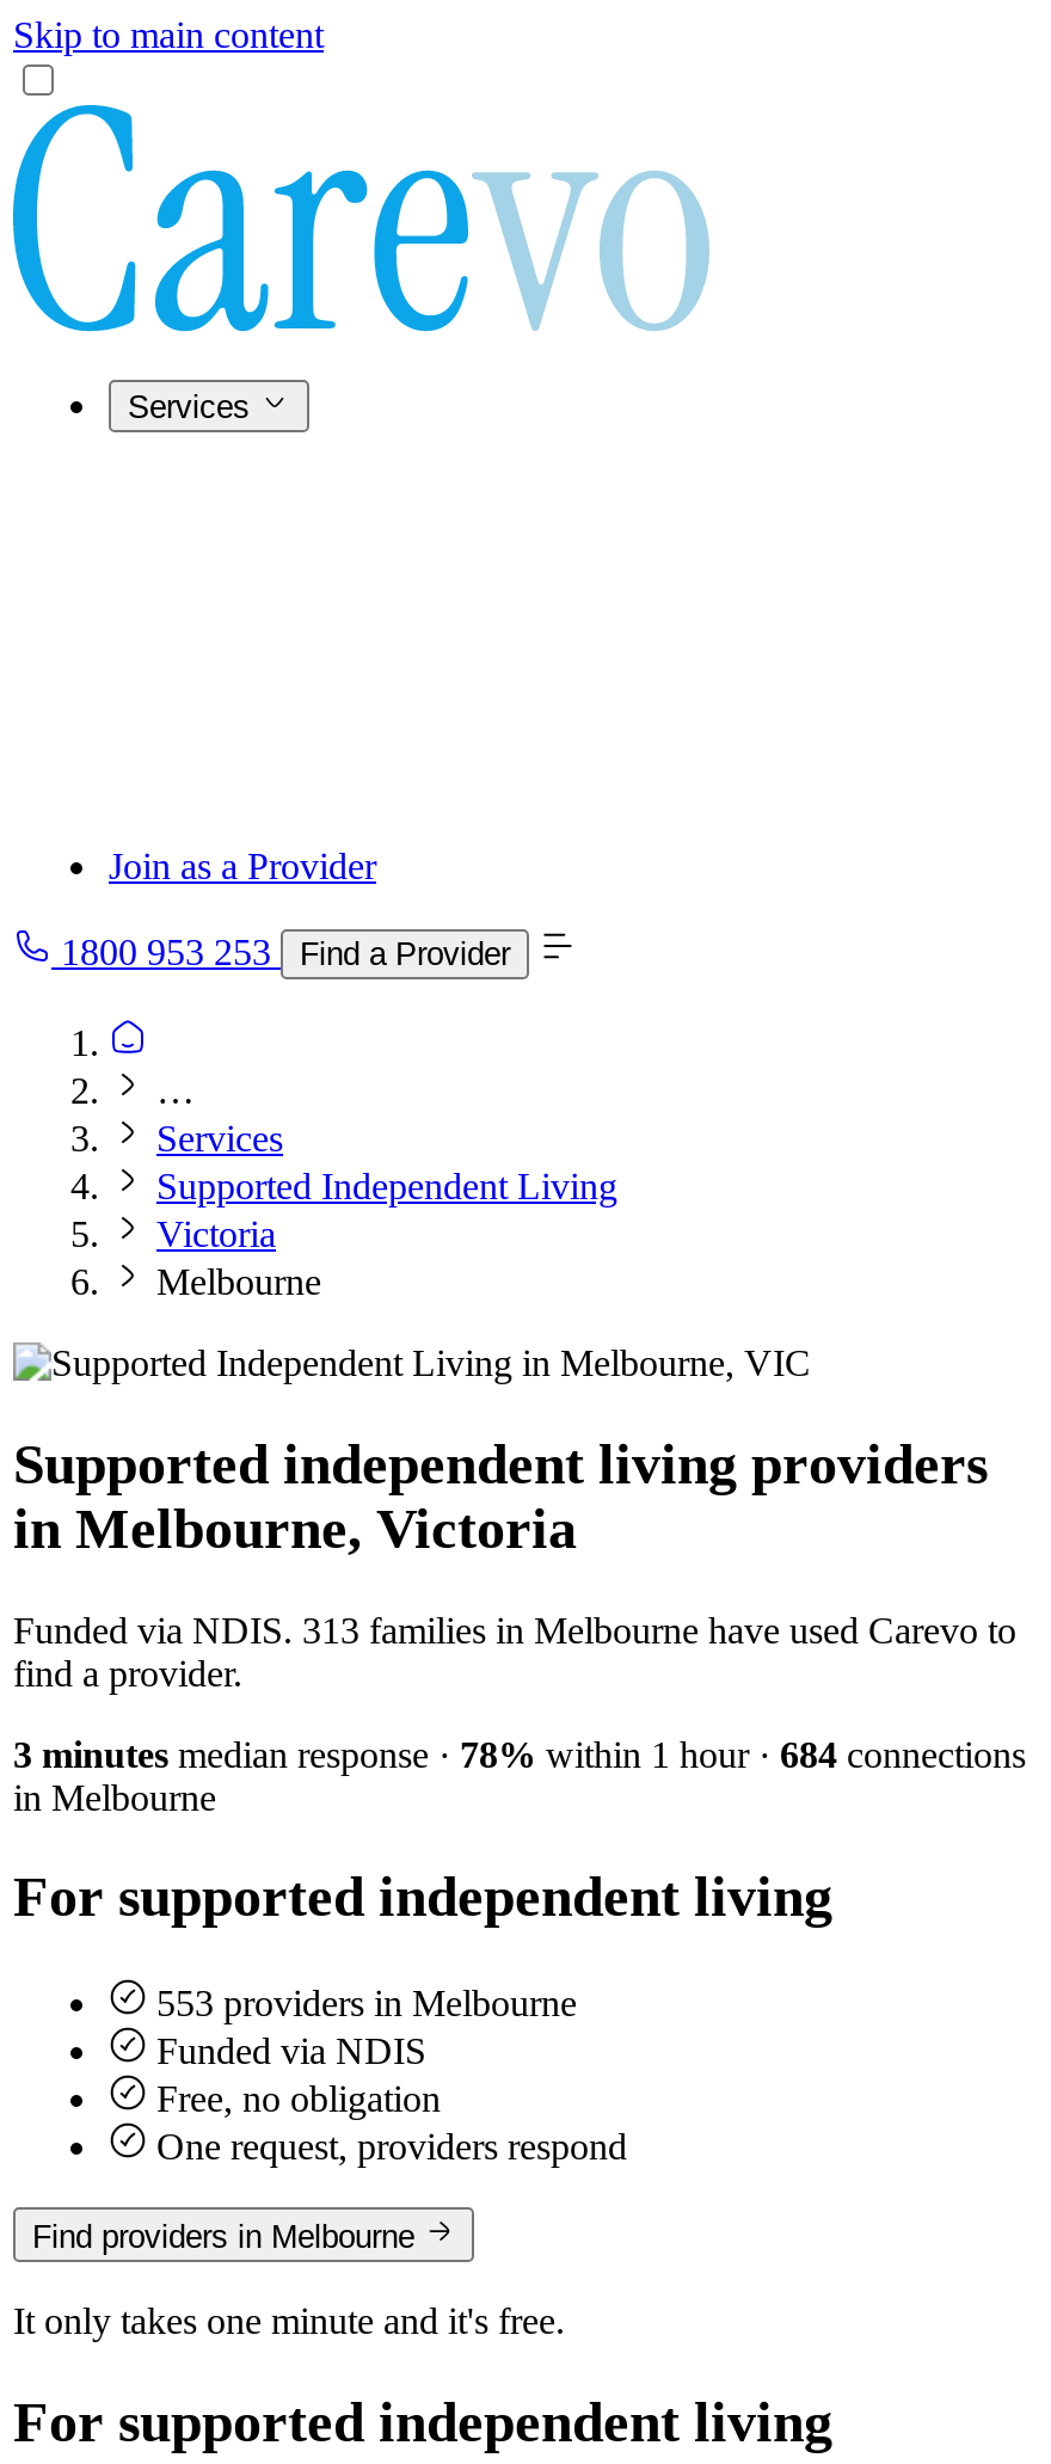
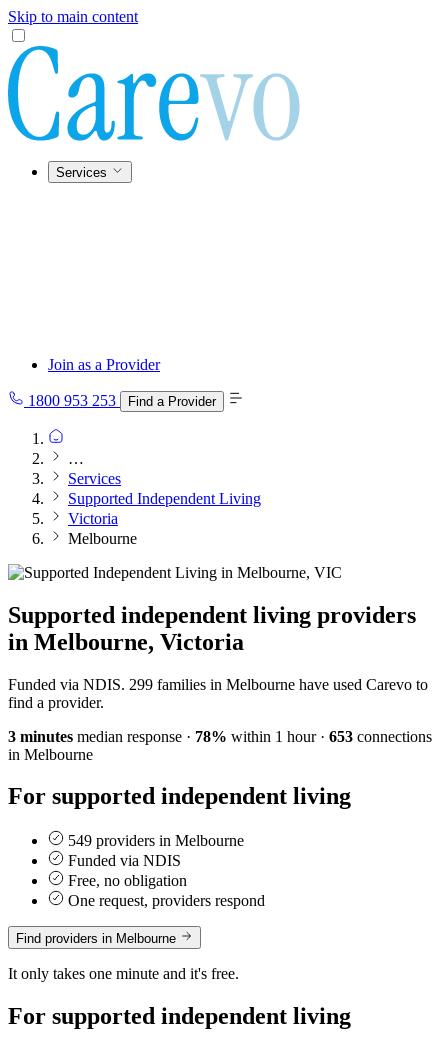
- Funded via NDIS. 313 families in Melbourne have used Carevo to
+ Funded via NDIS. 299 families in Melbourne have used Carevo to

- 3 minutes median response · 78% within 1 hour · 684 connections
+ 3 minutes median response · 78% within 1 hour · 653 connections

- 553 providers in Melbourne
+ 549 providers in Melbourne
